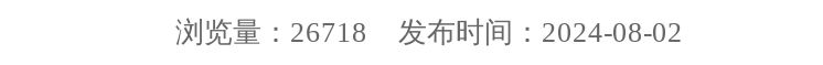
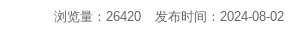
- 浏览量：26718 发布时间：2024-08-02
+ 浏览量：26420 发布时间：2024-08-02
